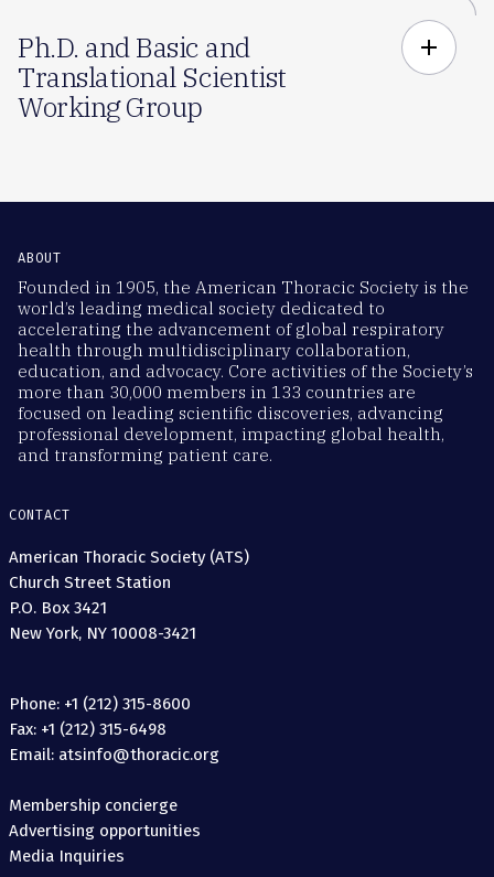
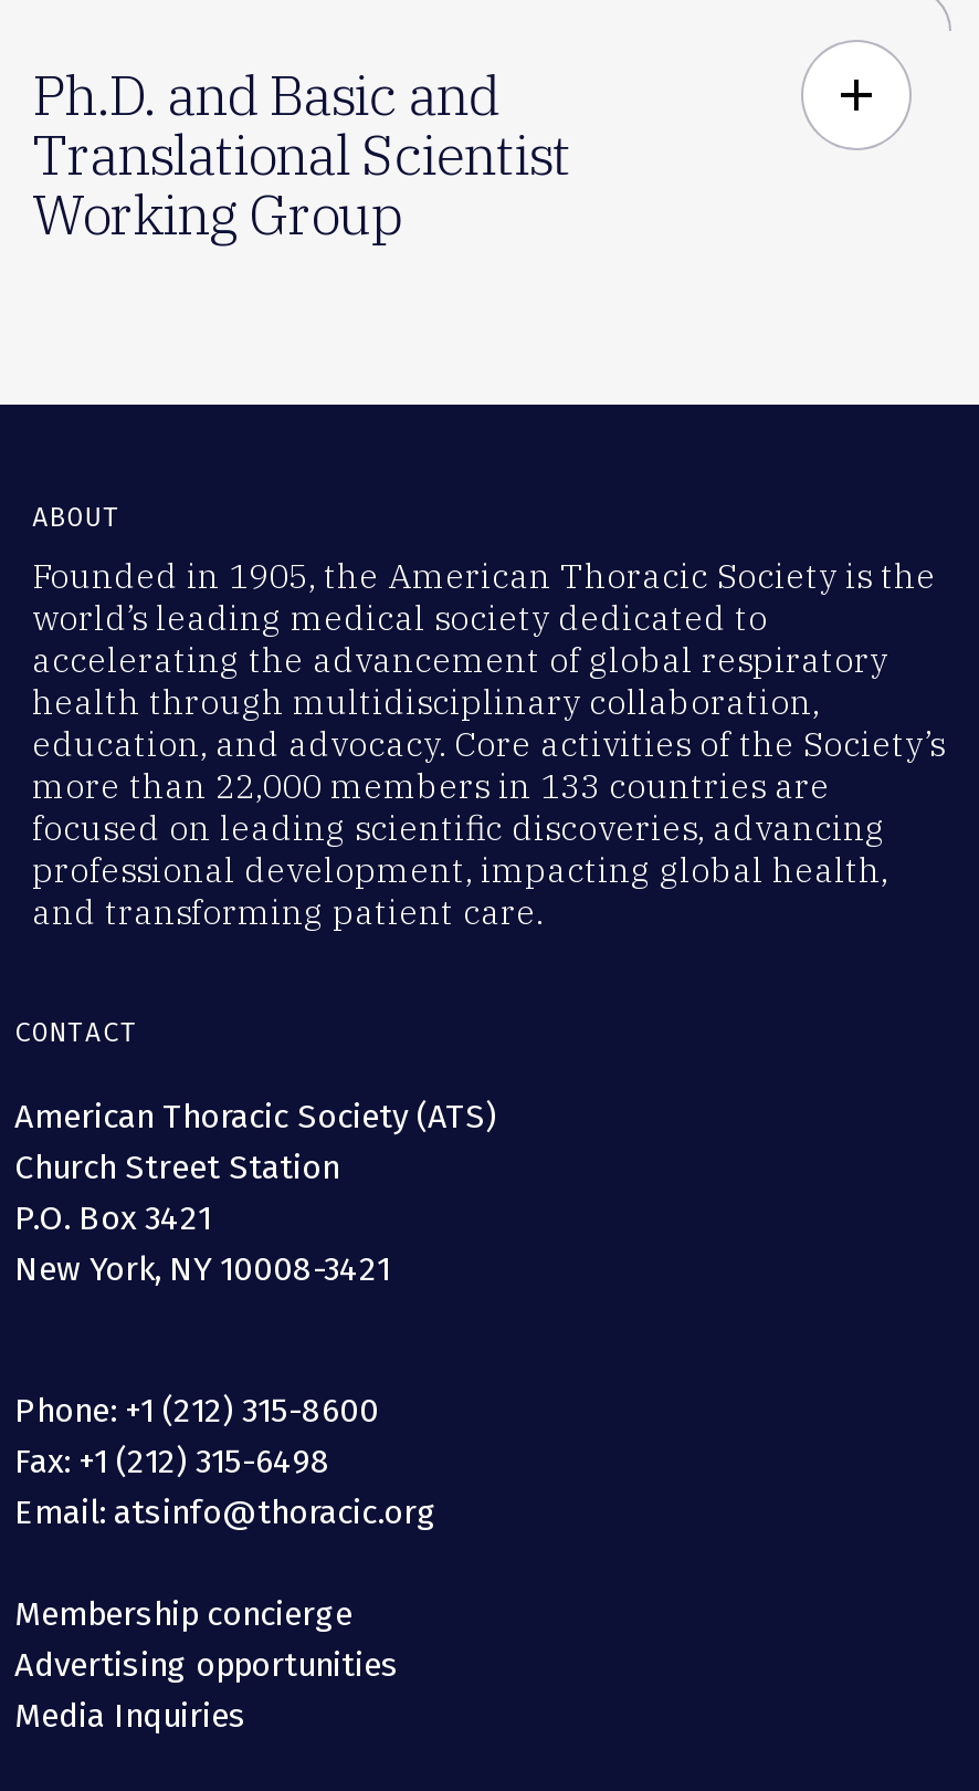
- more than 30,000 members in 133 countries are
+ more than 22,000 members in 133 countries are
